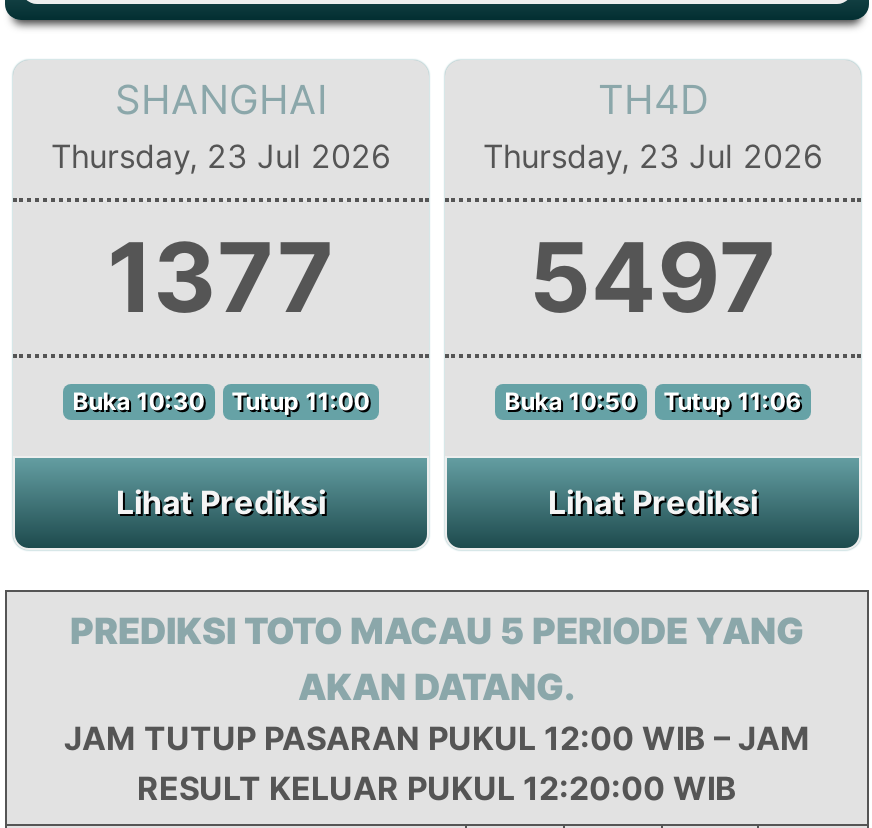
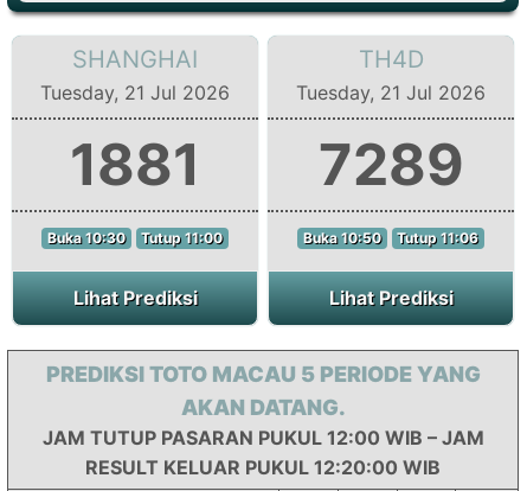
- Thursday, 23 Jul 2026
+ Tuesday, 21 Jul 2026

- Thursday, 23 Jul 2026
+ Tuesday, 21 Jul 2026

- 1377
+ 1881

- 5497
+ 7289
